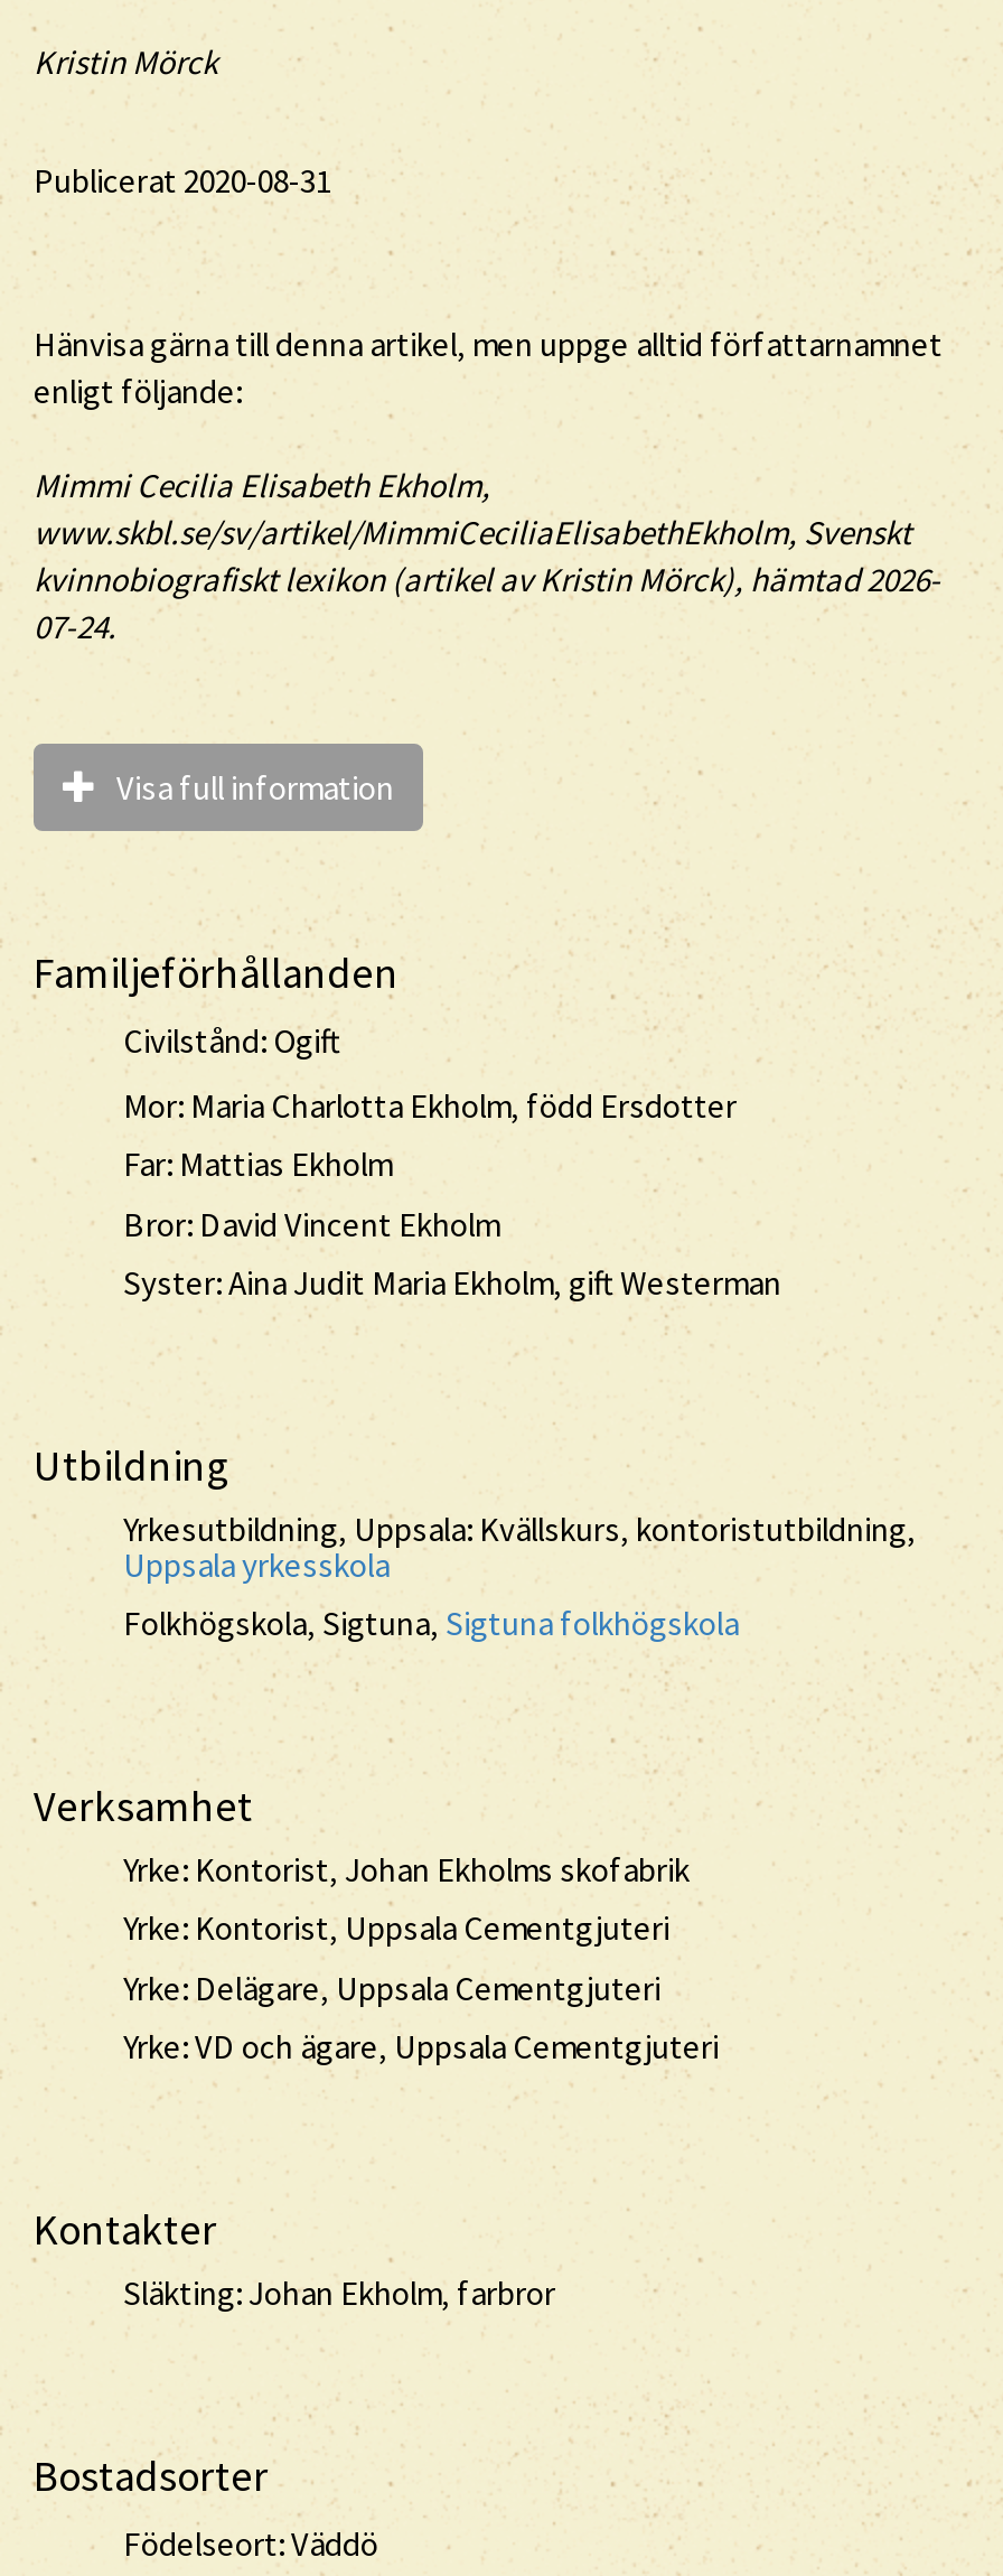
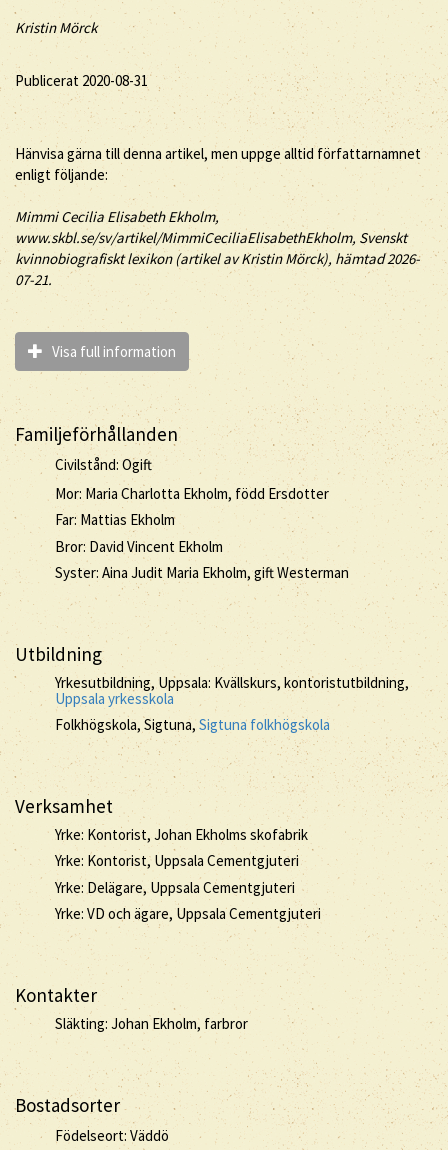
- 07-24.
+ 07-21.
